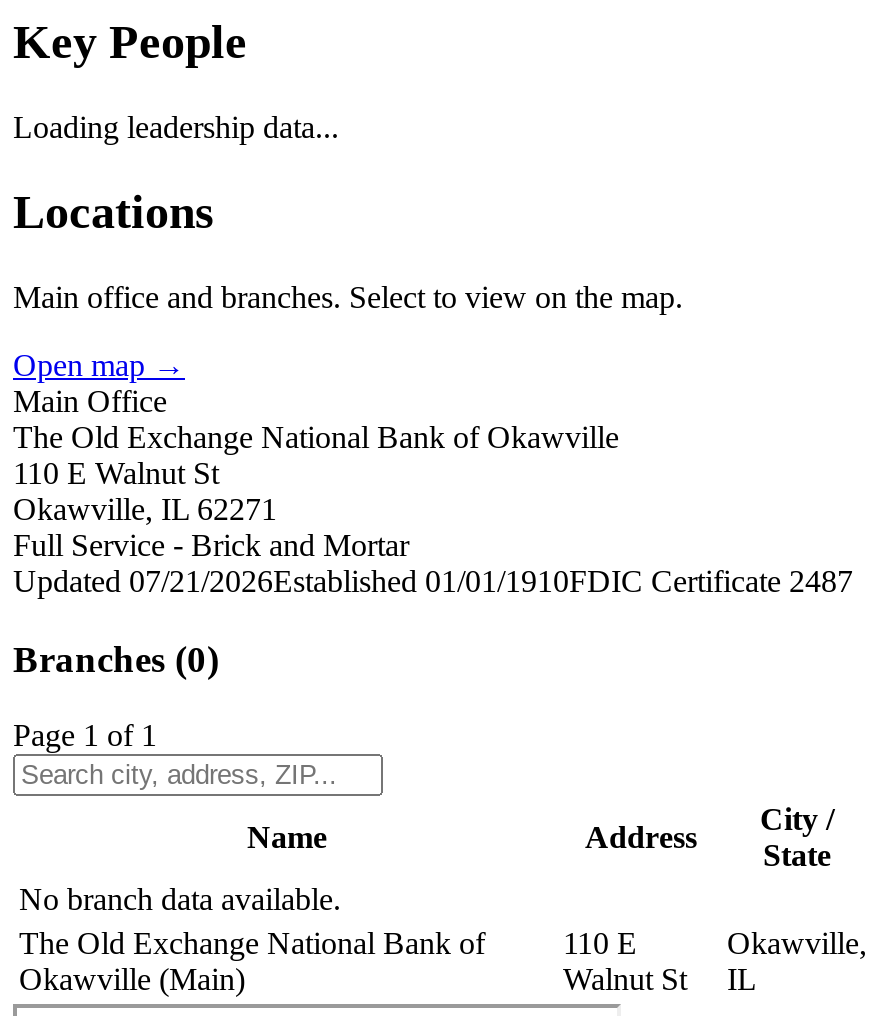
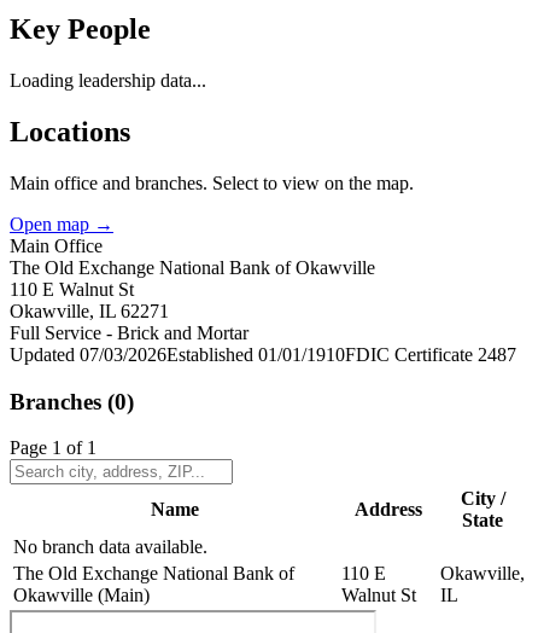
- Updated 07/21/2026Established 01/01/1910FDIC Certificate 2487
+ Updated 07/03/2026Established 01/01/1910FDIC Certificate 2487
